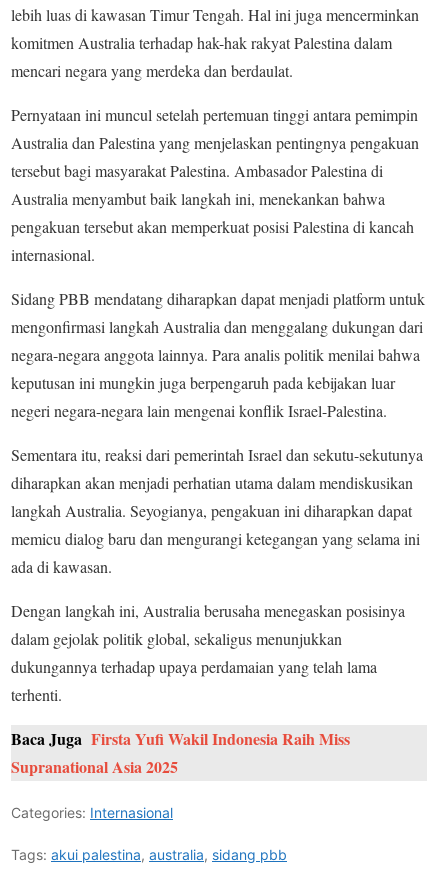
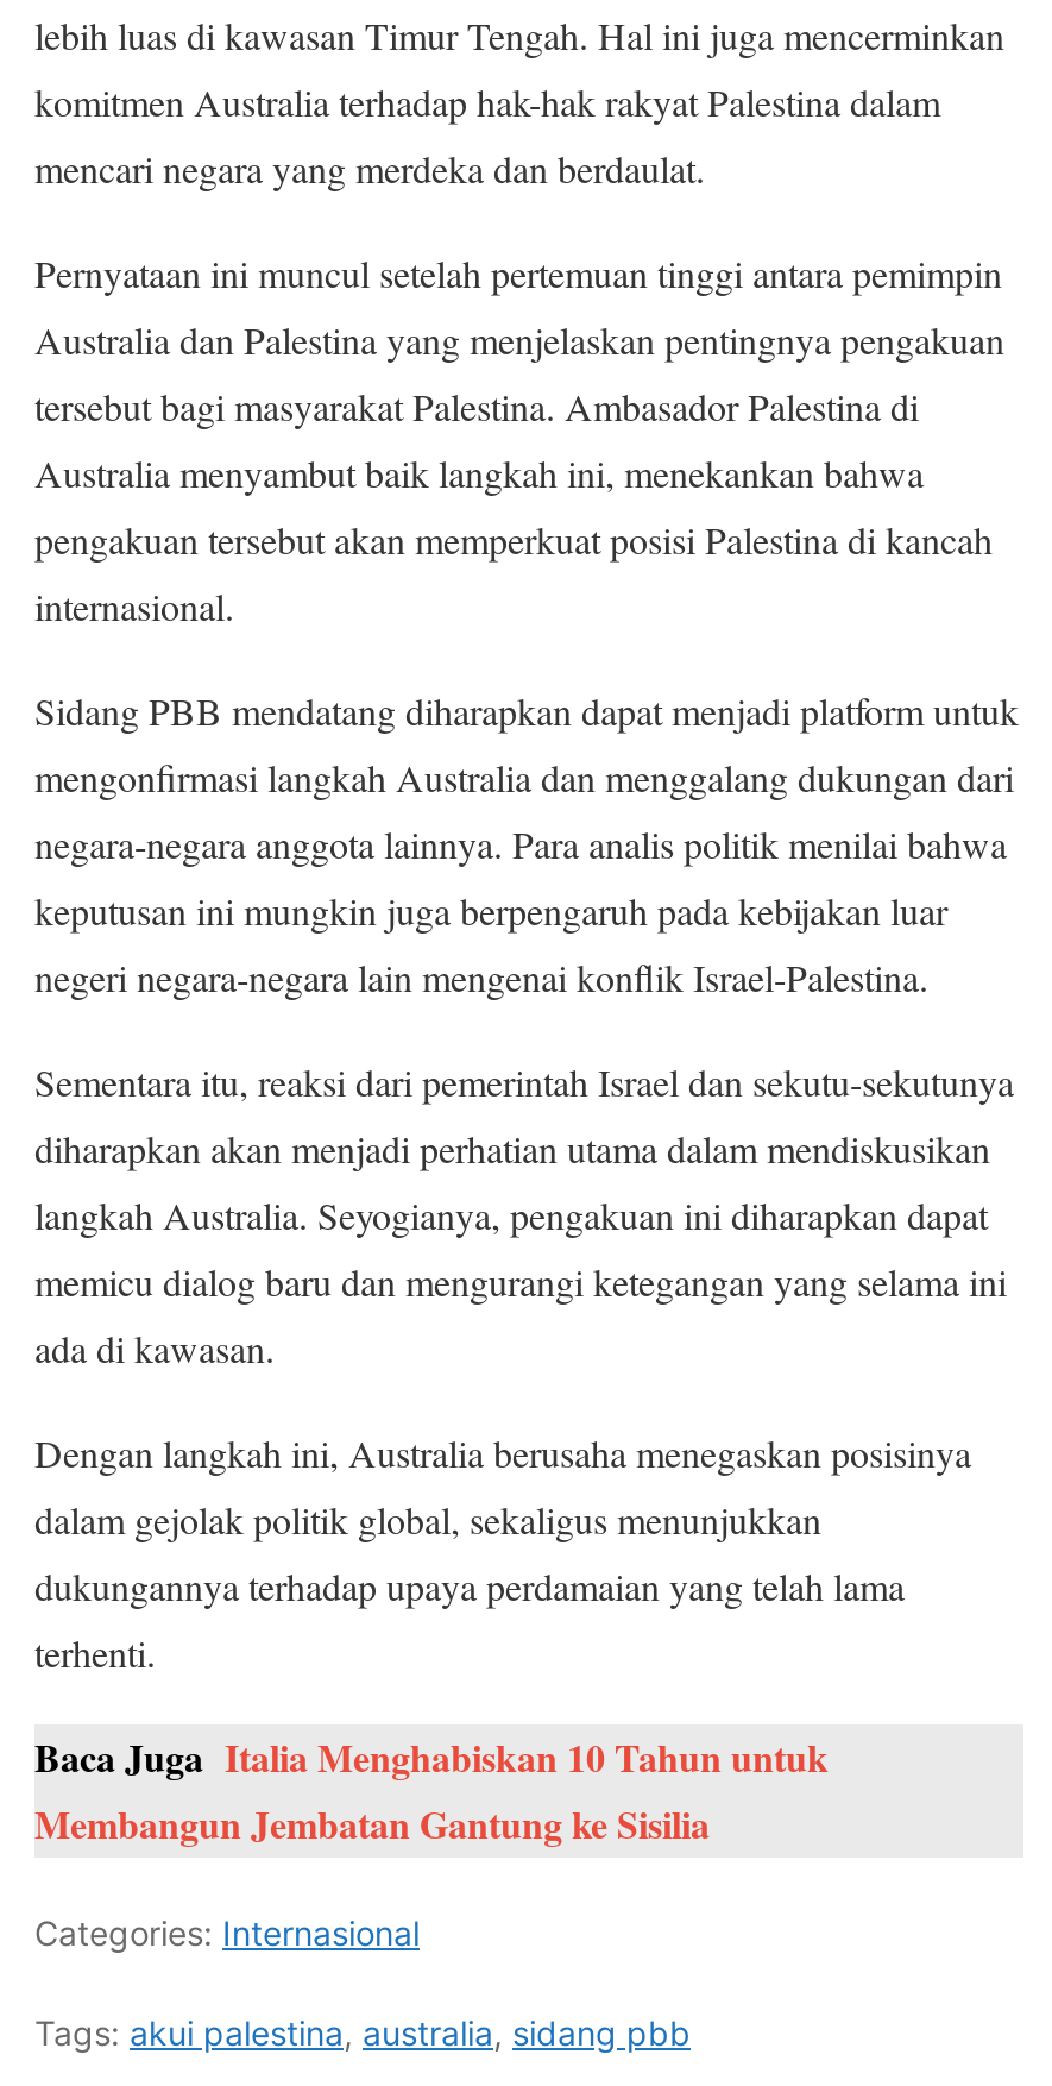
- Baca Juga Firsta Yufi Wakil Indonesia Raih Miss
- Supranational Asia 2025
+ Baca Juga Italia Menghabiskan 10 Tahun untuk
+ Membangun Jembatan Gantung ke Sisilia
